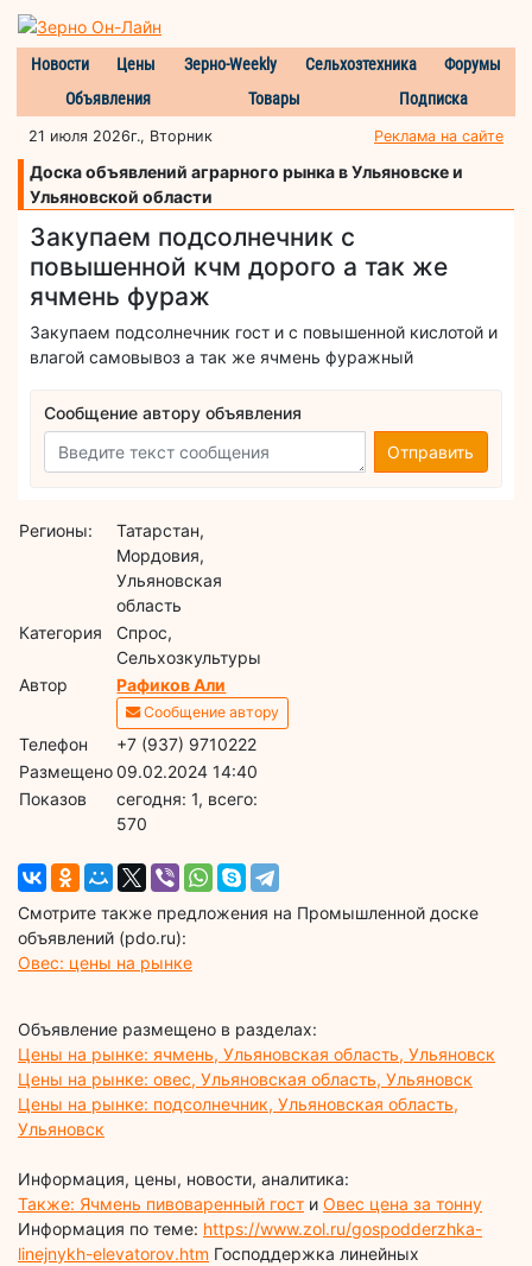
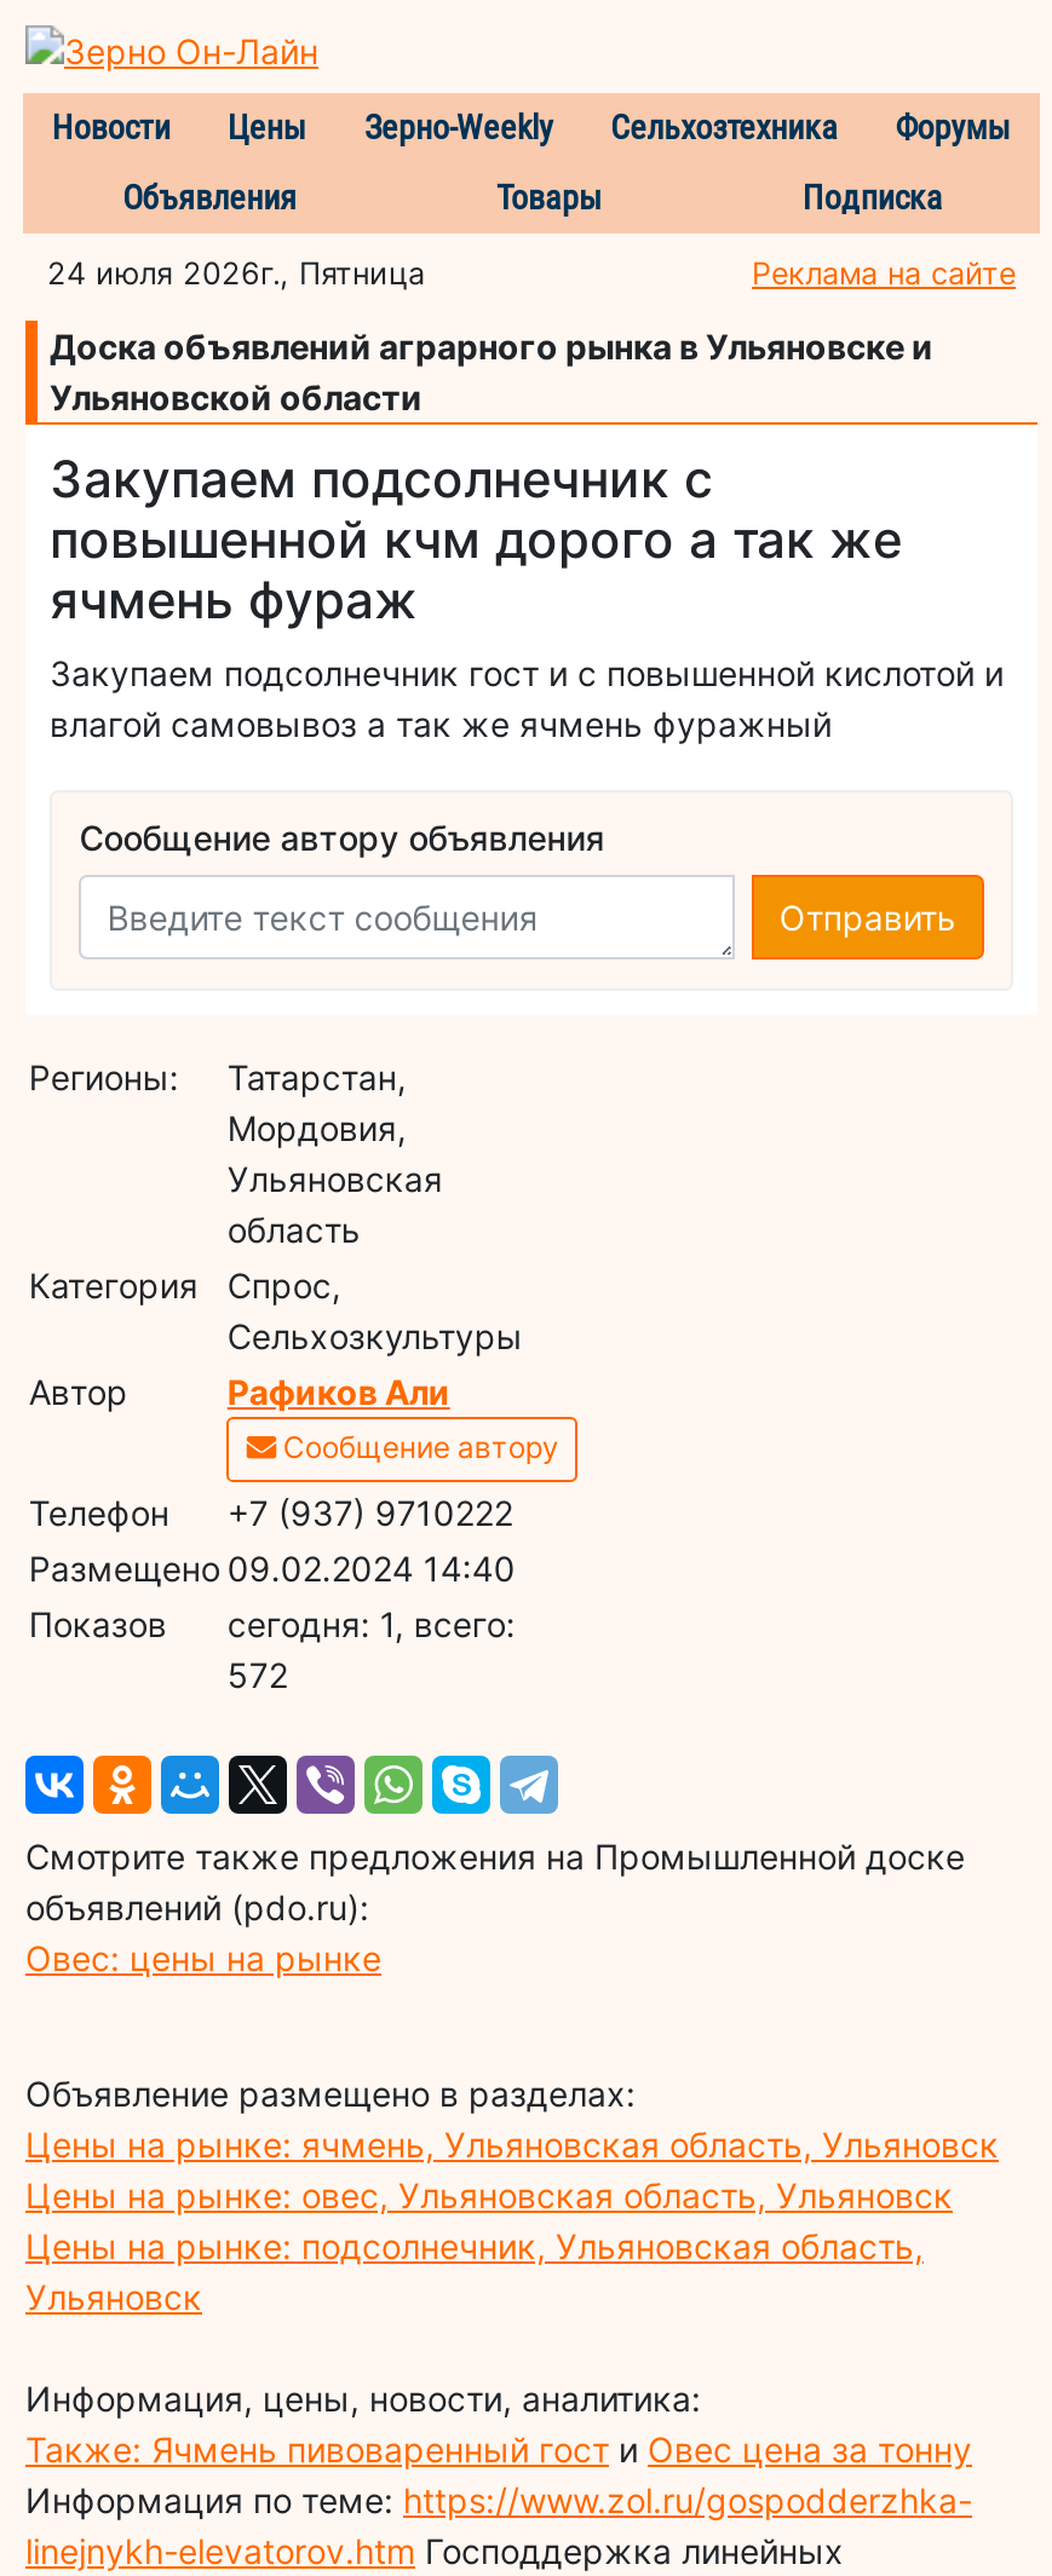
- 21 июля 2026г., Вторник
+ 24 июля 2026г., Пятница

- 570
+ 572
